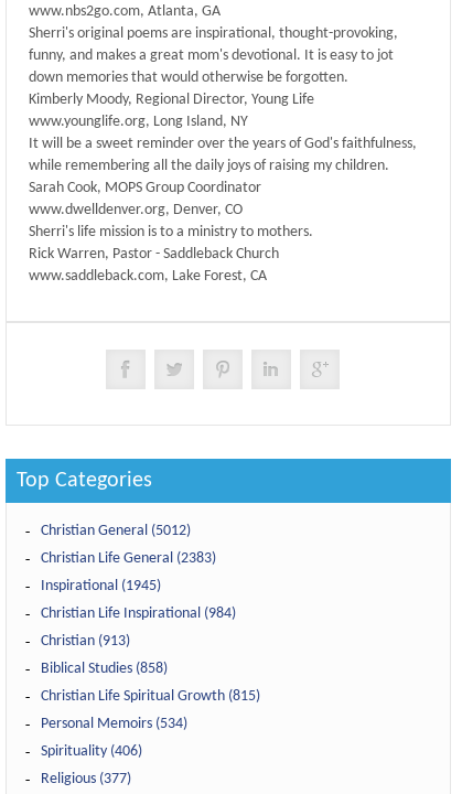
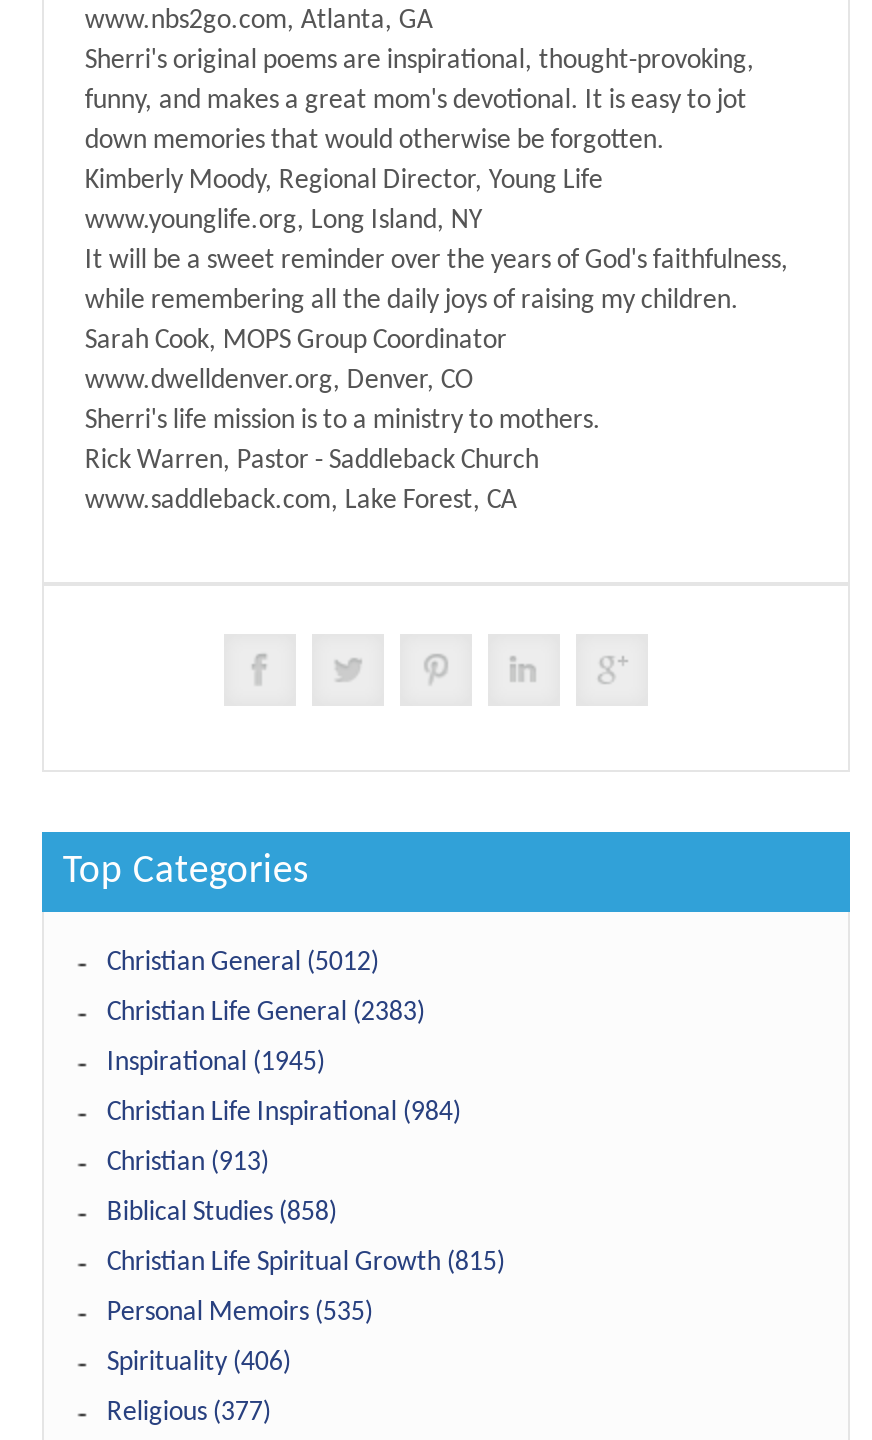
- Personal Memoirs (534)
+ Personal Memoirs (535)
